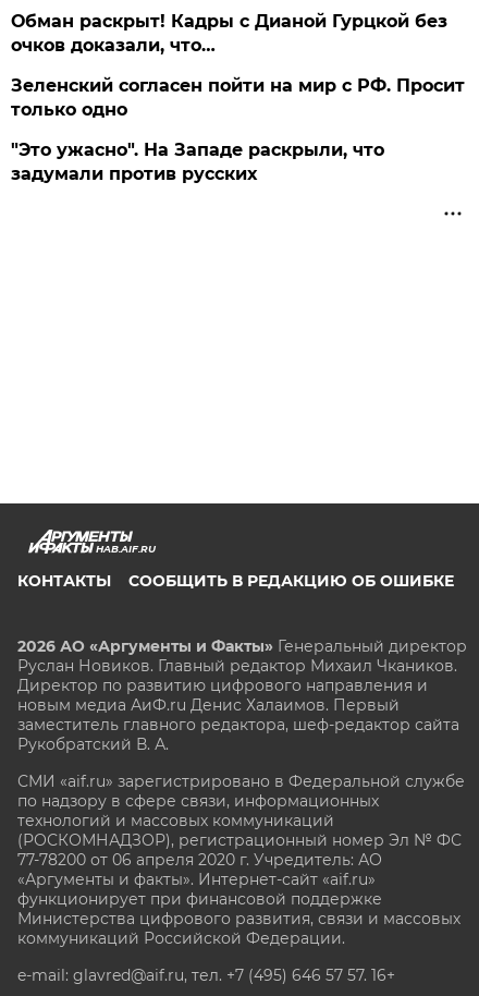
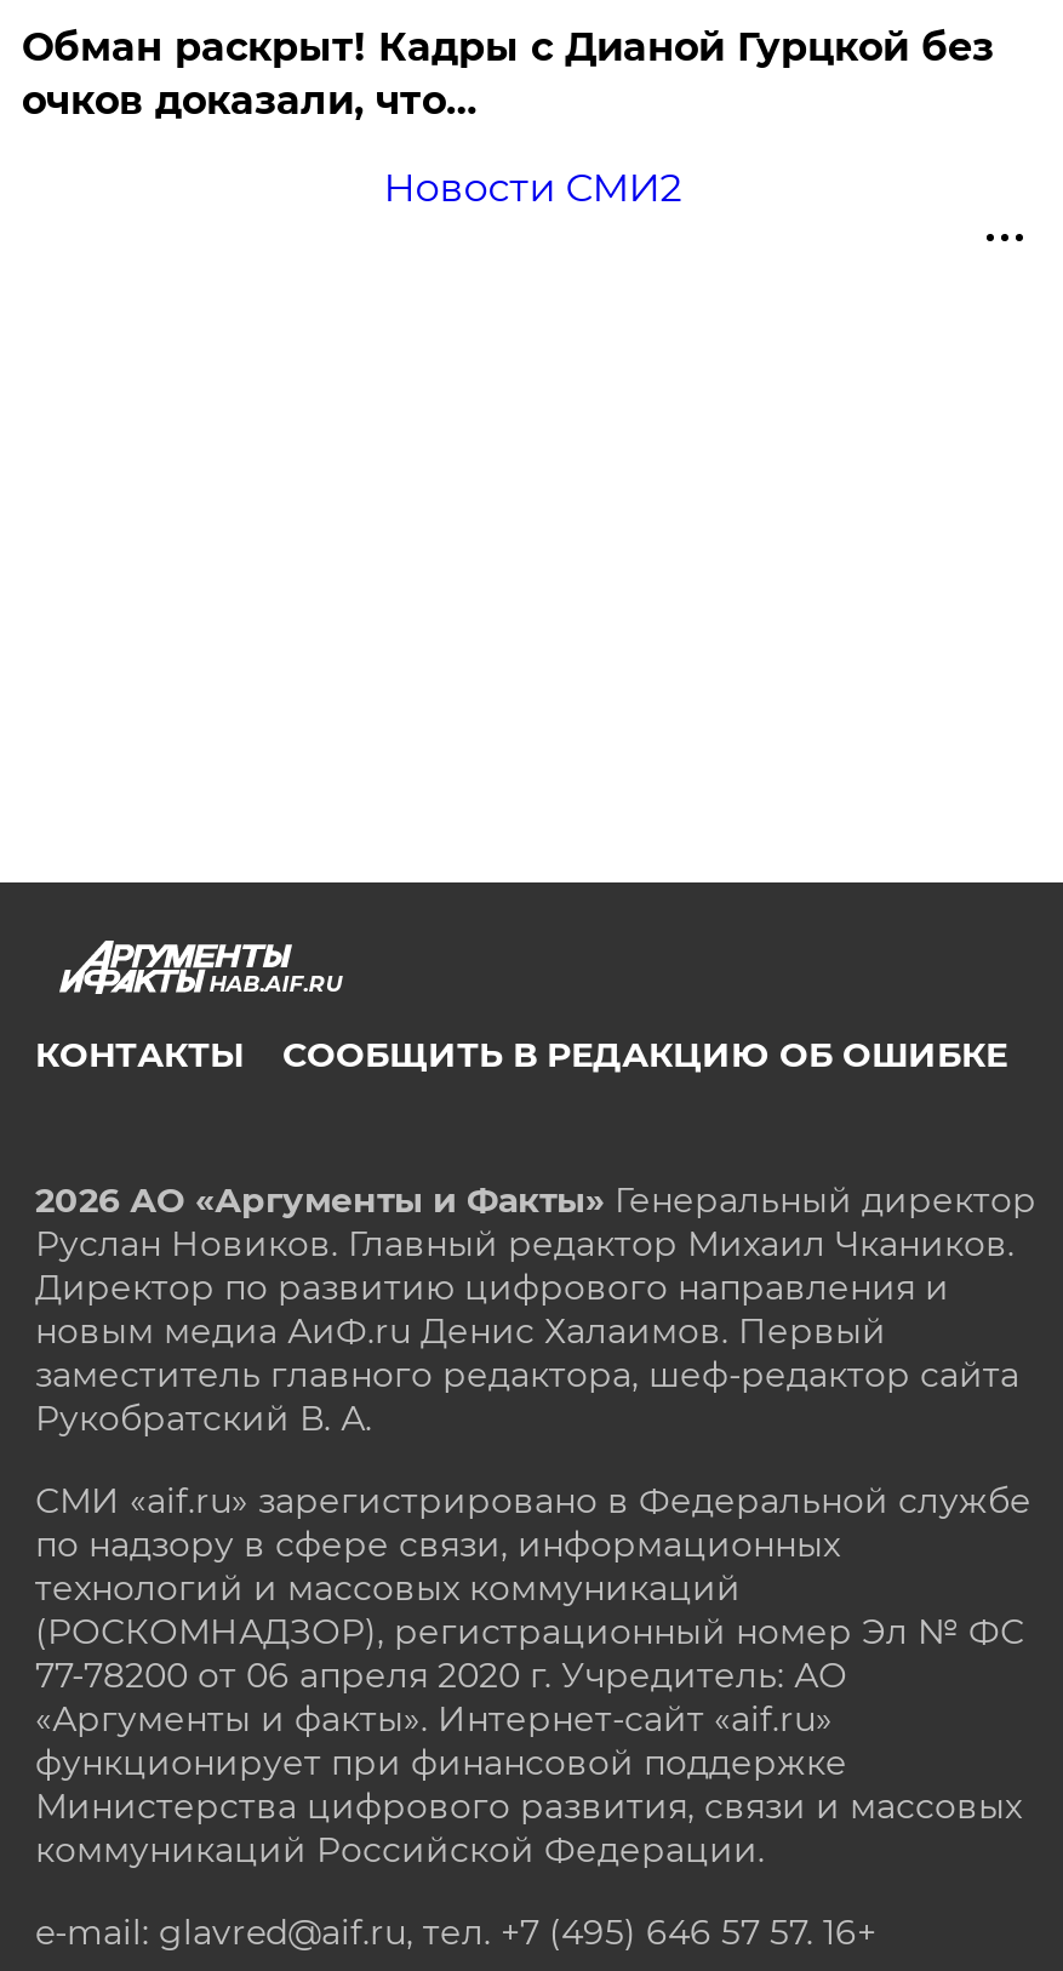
- Зеленский согласен пойти на мир с РФ. Просит
- только одно
- "Это ужасно". На Западе раскрыли, что
- задумали против русских
+ Новости СМИ2
